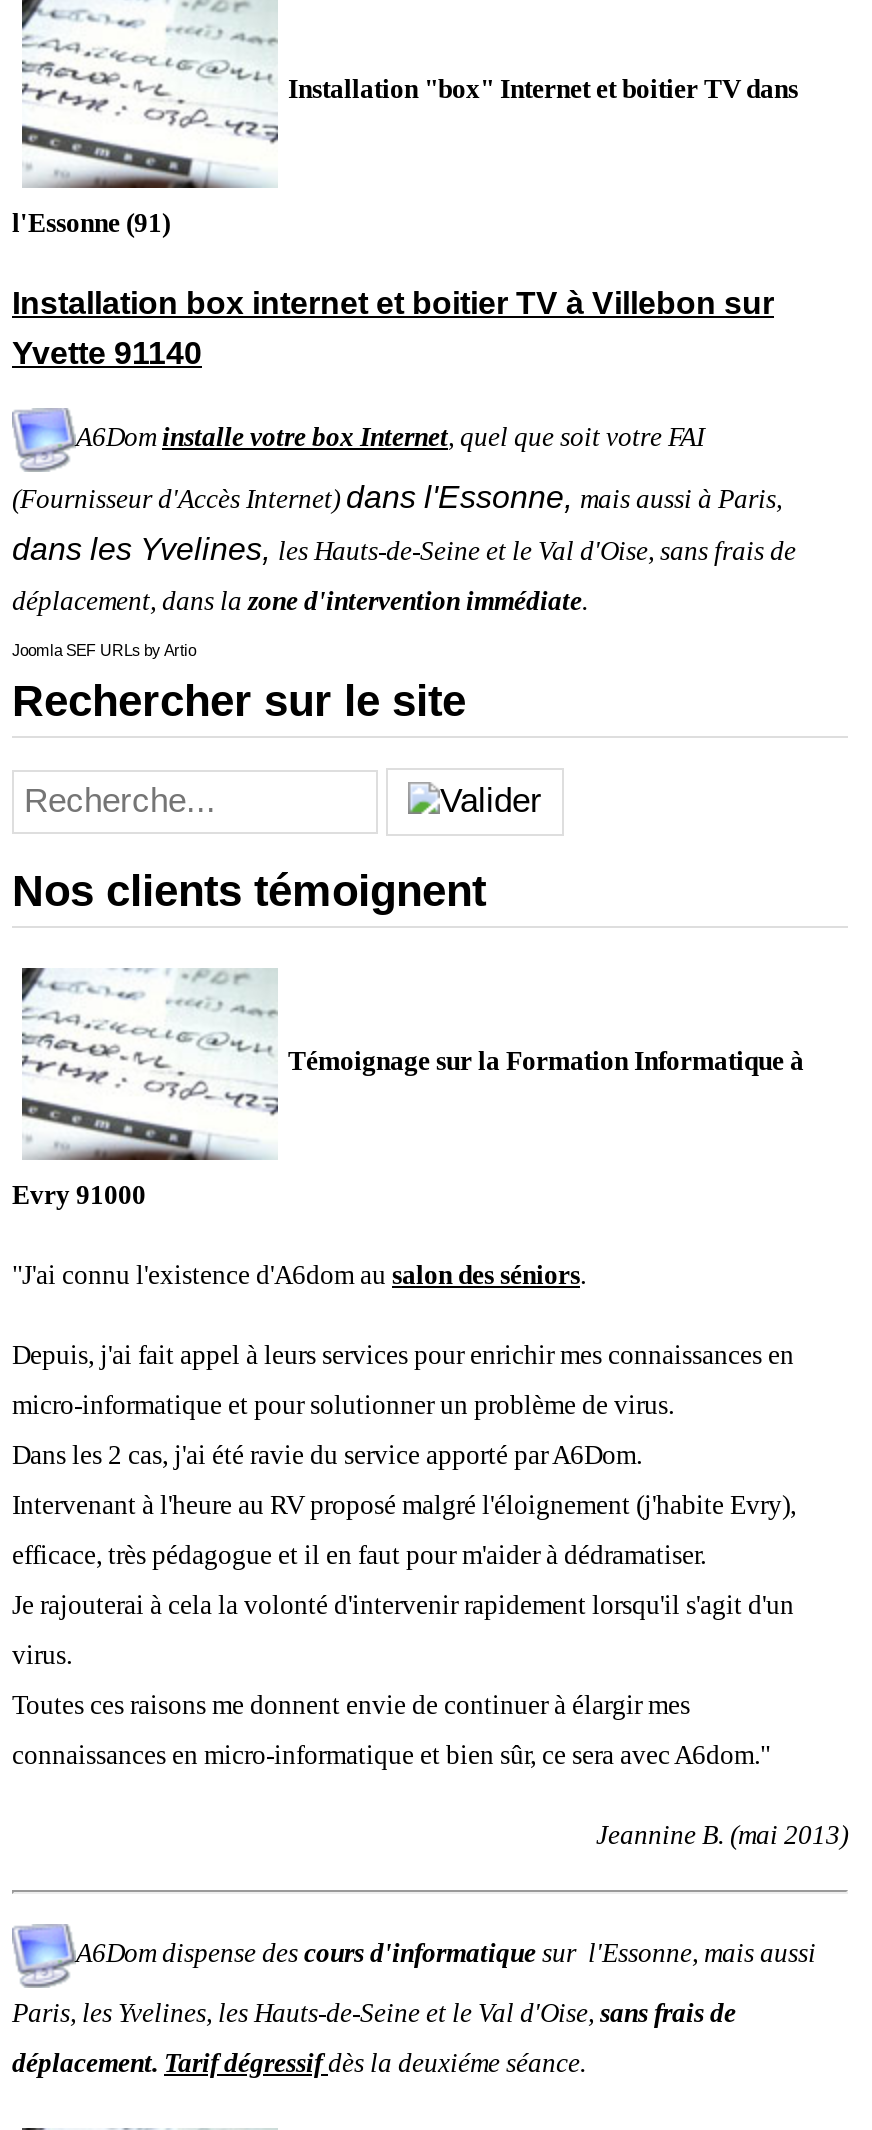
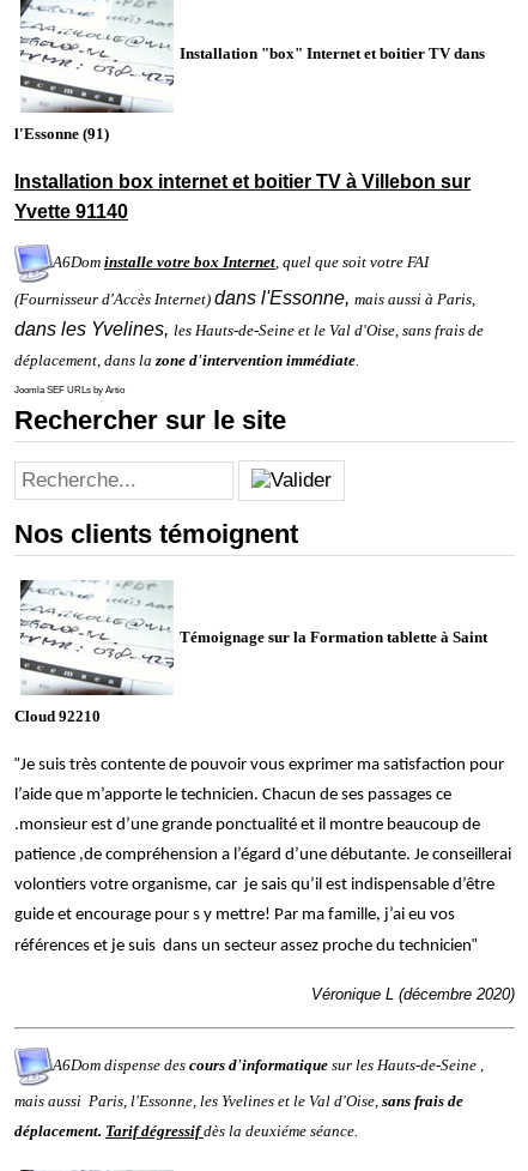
- Témoignage sur la Formation Informatique à
+ Témoignage sur la Formation tablette à Saint

- Evry 91000
- "J'ai connu l'existence d'A6dom au salon des séniors.
- Depuis, j'ai fait appel à leurs services pour enrichir mes connaissances en
- micro-informatique et pour solutionner un problème de virus.
- Dans les 2 cas, j'ai été ravie du service apporté par A6Dom.
- Intervenant à l'heure au RV proposé malgré l'éloignement (j'habite Evry),
- efficace, très pédagogue et il en faut pour m'aider à dédramatiser.
- Je rajouterai à cela la volonté d'intervenir rapidement lorsqu'il s'agit d'un
- virus.
- Toutes ces raisons me donnent envie de continuer à élargir mes
- connaissances en micro-informatique et bien sûr, ce sera avec A6dom."
- Jeannine B. (mai 2013)
+ Cloud 92210
+ "Je suis très contente de pouvoir vous exprimer ma satisfaction pour
+ l’aide que m’apporte le technicien. Chacun de ses passages ce
+ .monsieur est d’une grande ponctualité et il montre beaucoup de
+ patience ,de compréhension a l’égard d’une débutante. Je conseillerai
+ volontiers votre organisme, car je sais qu’il est indispensable d’être
+ guide et encourage pour s y mettre! Par ma famille, j’ai eu vos
+ références et je suis dans un secteur assez proche du technicien"
+ Véronique L (décembre 2020)

- A6Dom dispense des cours d'informatique sur l'Essonne, mais aussi
- Paris, les Yvelines, les Hauts-de-Seine et le Val d'Oise, sans frais de
+ A6Dom dispense des cours d'informatique sur les Hauts-de-Seine ,
+ mais aussi Paris, l'Essonne, les Yvelines et le Val d'Oise, sans frais de
